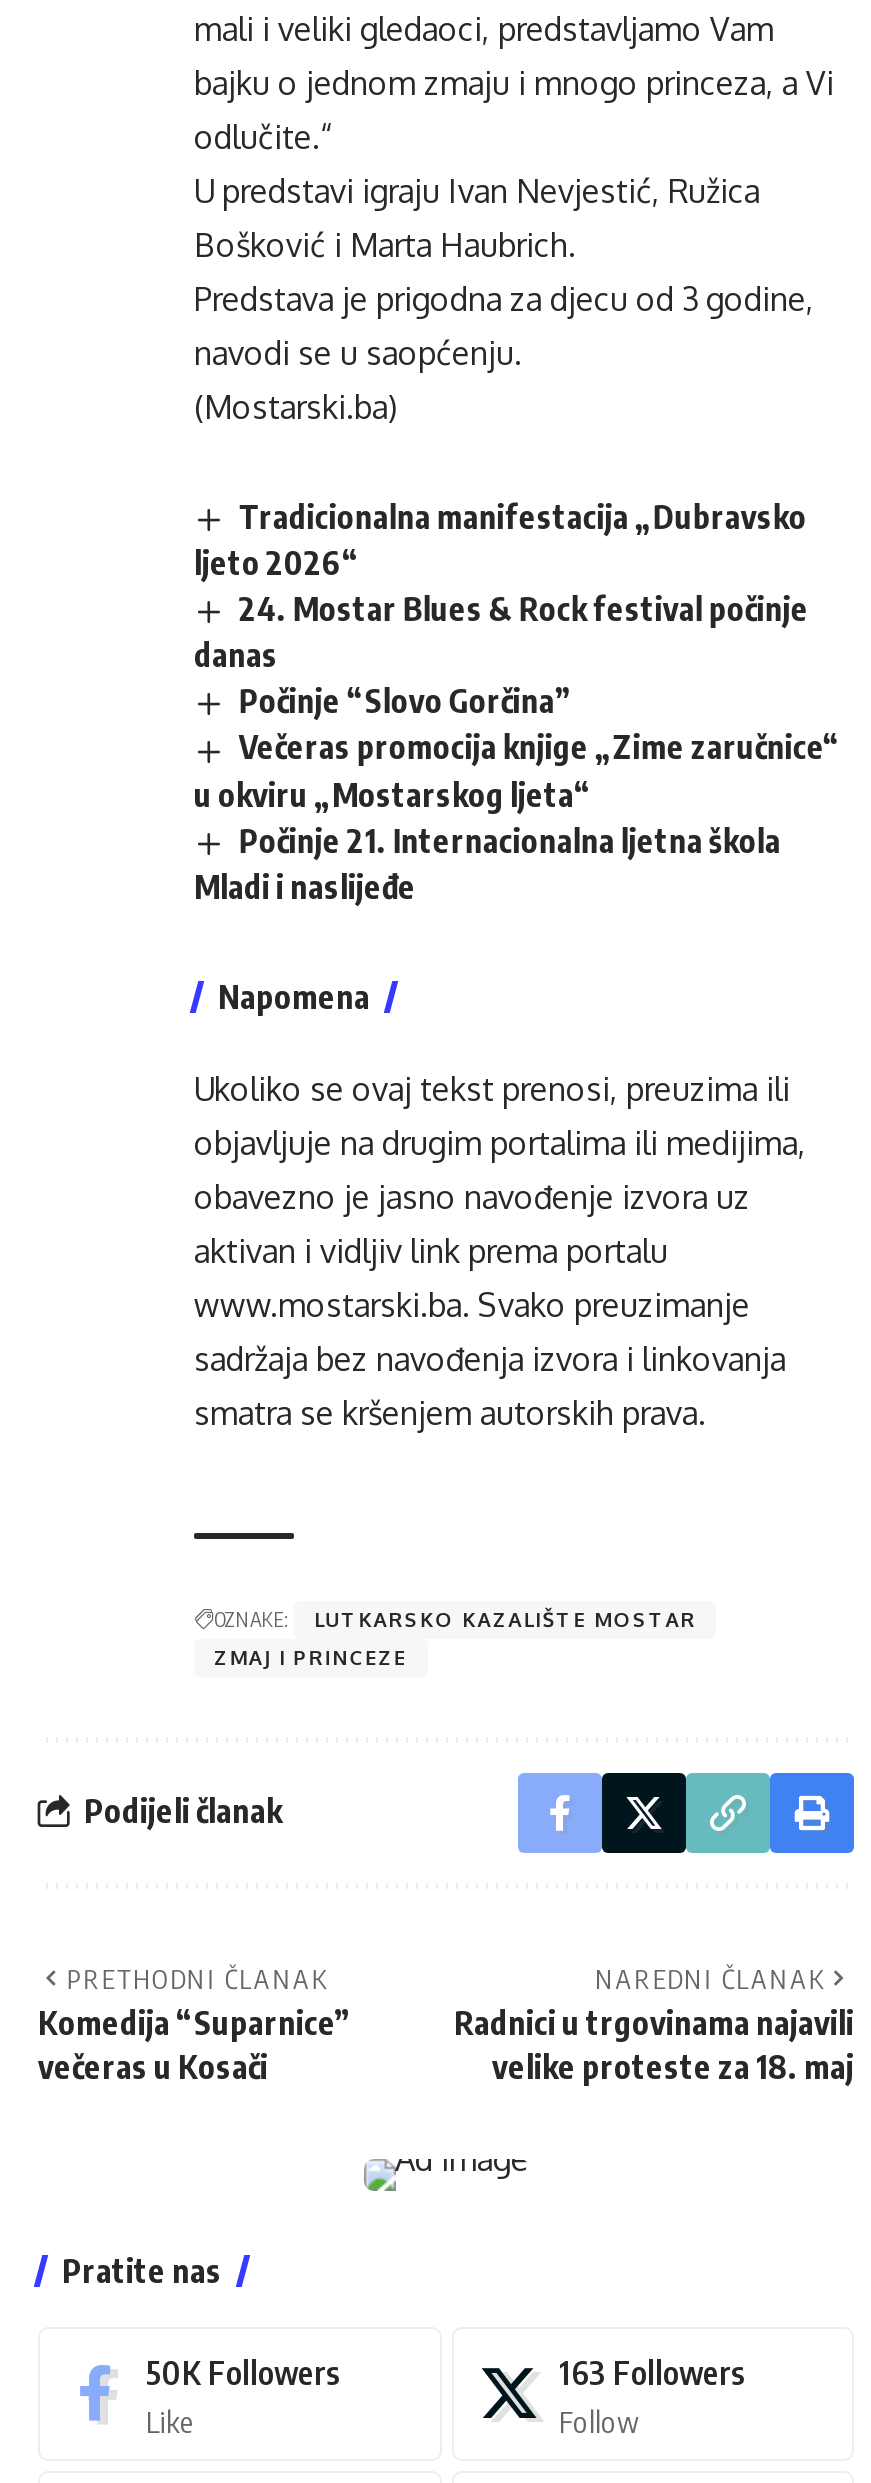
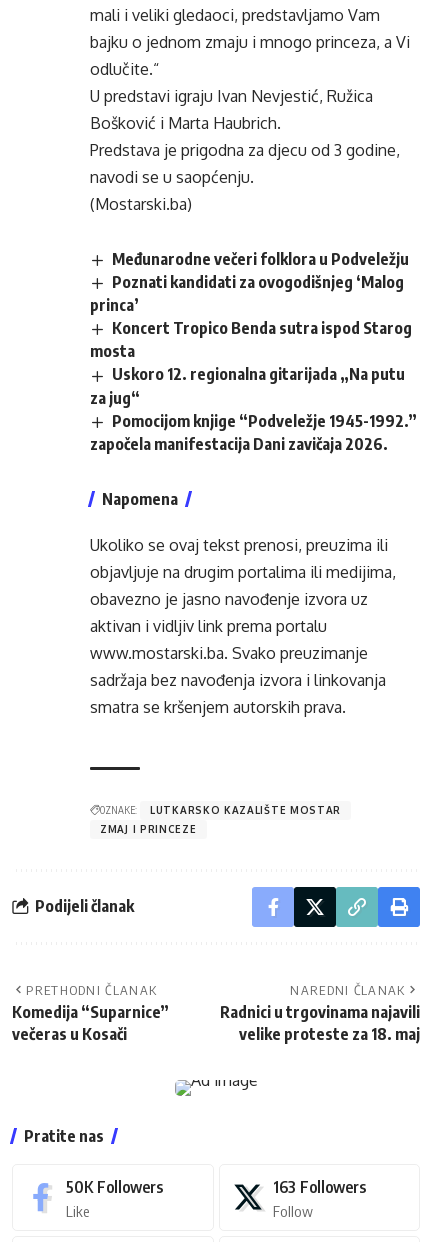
- Tradicionalna manifestacija „Dubravsko
- ljeto 2026“
- 24. Mostar Blues & Rock festival počinje
- danas
- Počinje “Slovo Gorčina”
- Večeras promocija knjige „Zime zaručnice“
- u okviru „Mostarskog ljeta“
- Počinje 21. Internacionalna ljetna škola
- Mladi i naslijeđe
+ Međunarodne večeri folklora u Podveležju
+ Poznati kandidati za ovogodišnjeg ‘Malog
+ princa’
+ Koncert Tropico Benda sutra ispod Starog
+ mosta
+ Uskoro 12. regionalna gitarijada „Na putu
+ za jug“
+ Pomocijom knjige “Podveležje 1945-1992.”
+ započela manifestacija Dani zavičaja 2026.
